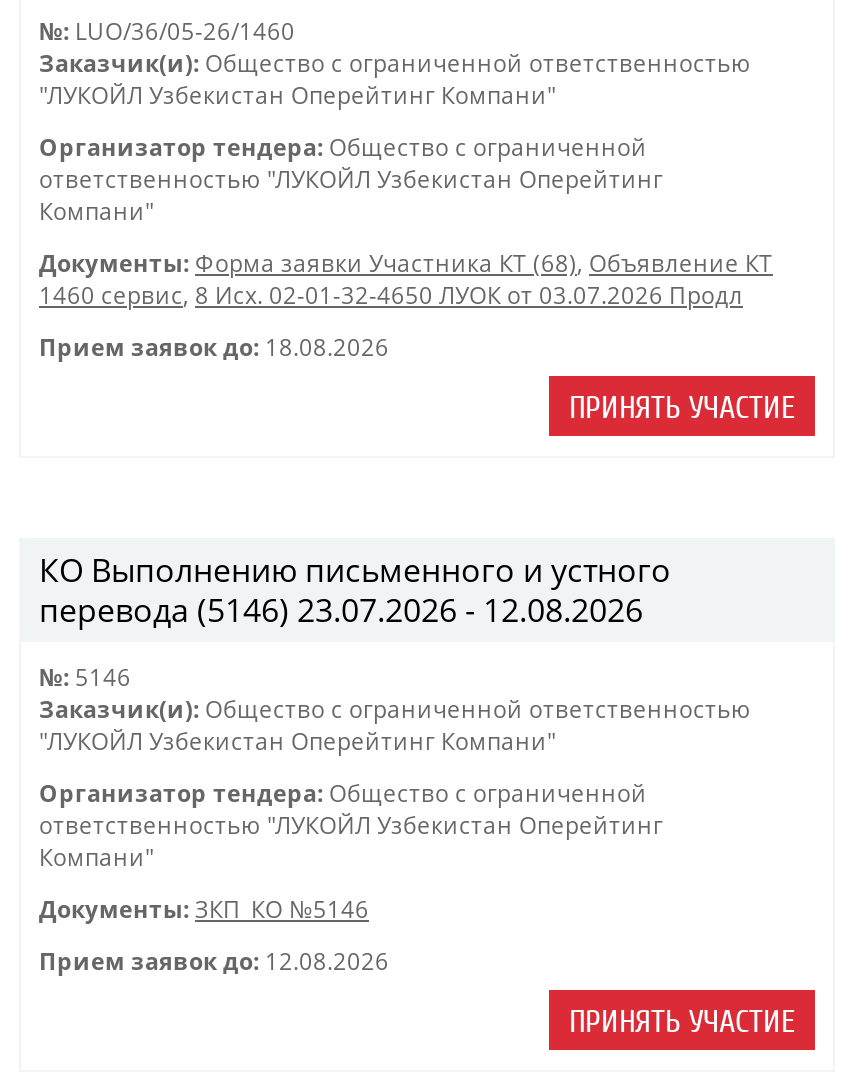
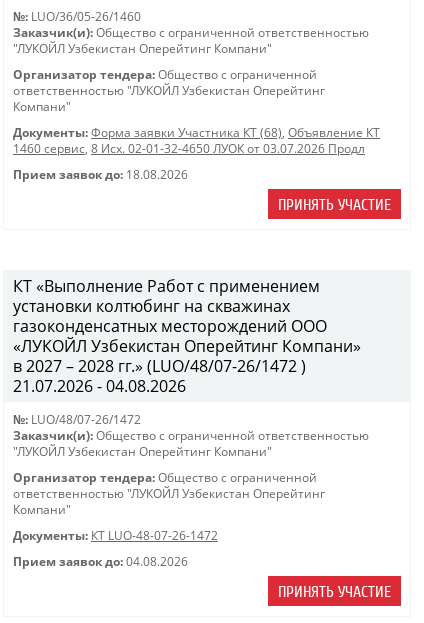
- КО Выполнению письменного и устного
- перевода (5146) 23.07.2026 - 12.08.2026
+ КТ «Выполнение Работ с применением
+ установки колтюбинг на скважинах
+ газоконденсатных месторождений ООО
+ «ЛУКОЙЛ Узбекистан Оперейтинг Компани»
+ в 2027 – 2028 гг.» (LUO/48/07-26/1472 )
+ 21.07.2026 - 04.08.2026

- №: 5146
+ №: LUO/48/07-26/1472

- Документы: ЗКП_КО №5146
+ Документы: КТ LUO-48-07-26-1472

- Прием заявок до: 12.08.2026
+ Прием заявок до: 04.08.2026
